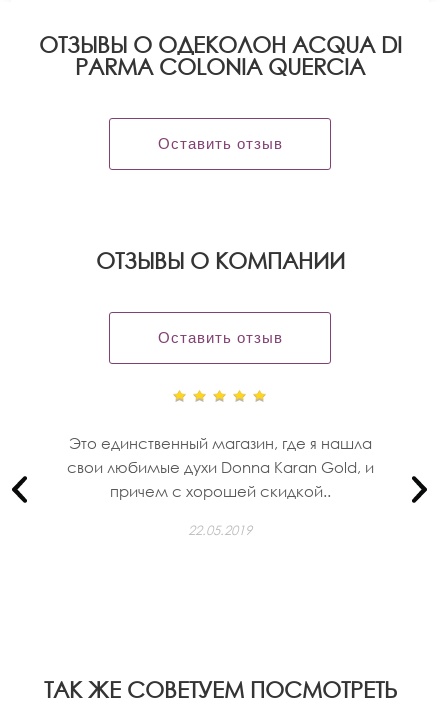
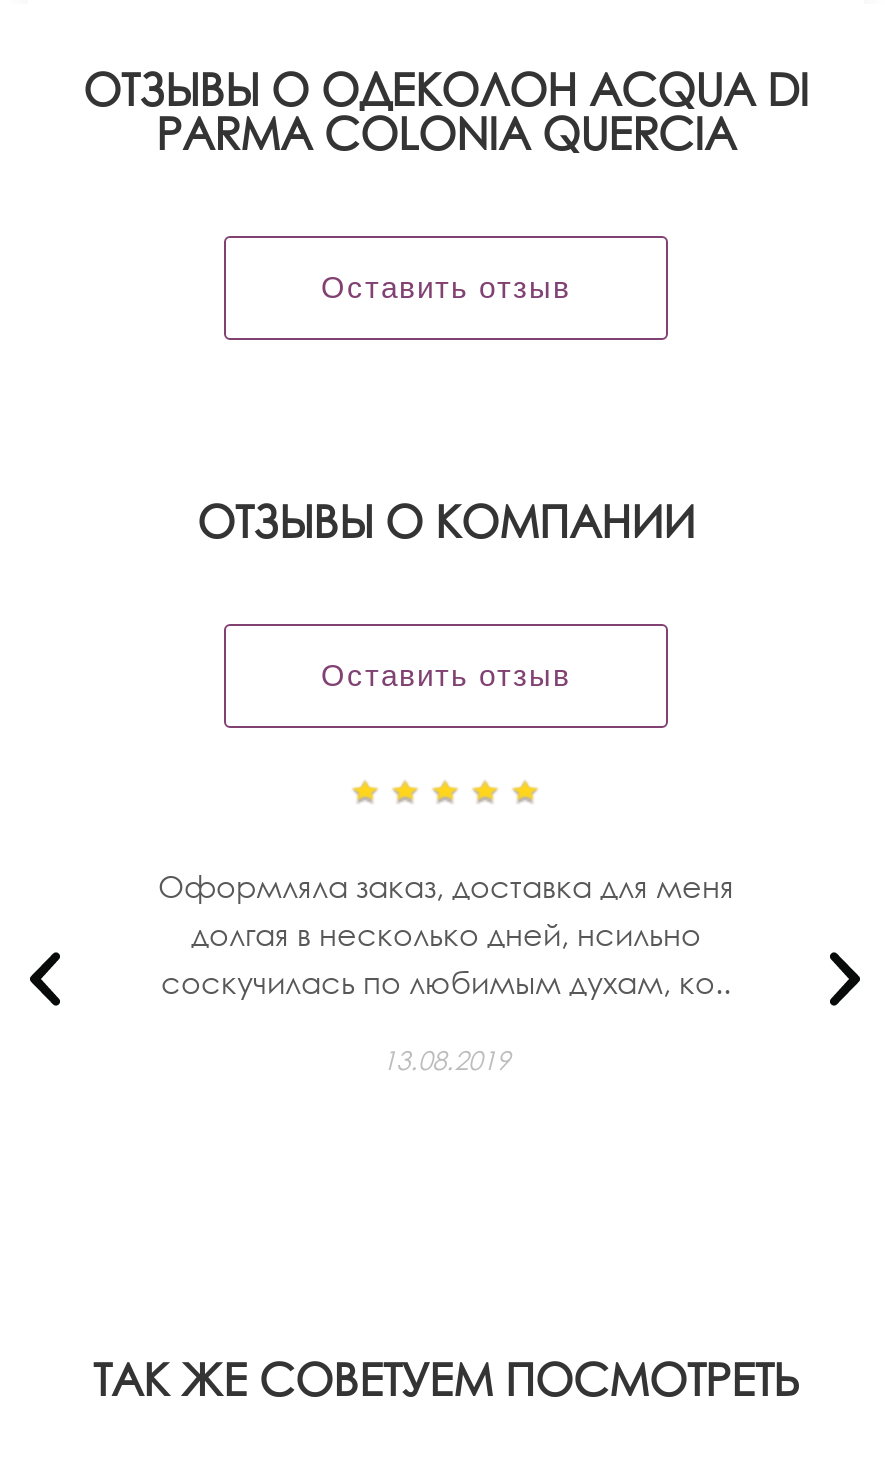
- Это единственный магазин, где я нашла
- свои любимые духи Donna Karan Gold, и
- причем с хорошей скидкой..
+ Оформляла заказ, доставка для меня
+ долгая в несколько дней, нсильно
+ соскучилась по любимым духам, ко..

- 22.05.2019
+ 13.08.2019
